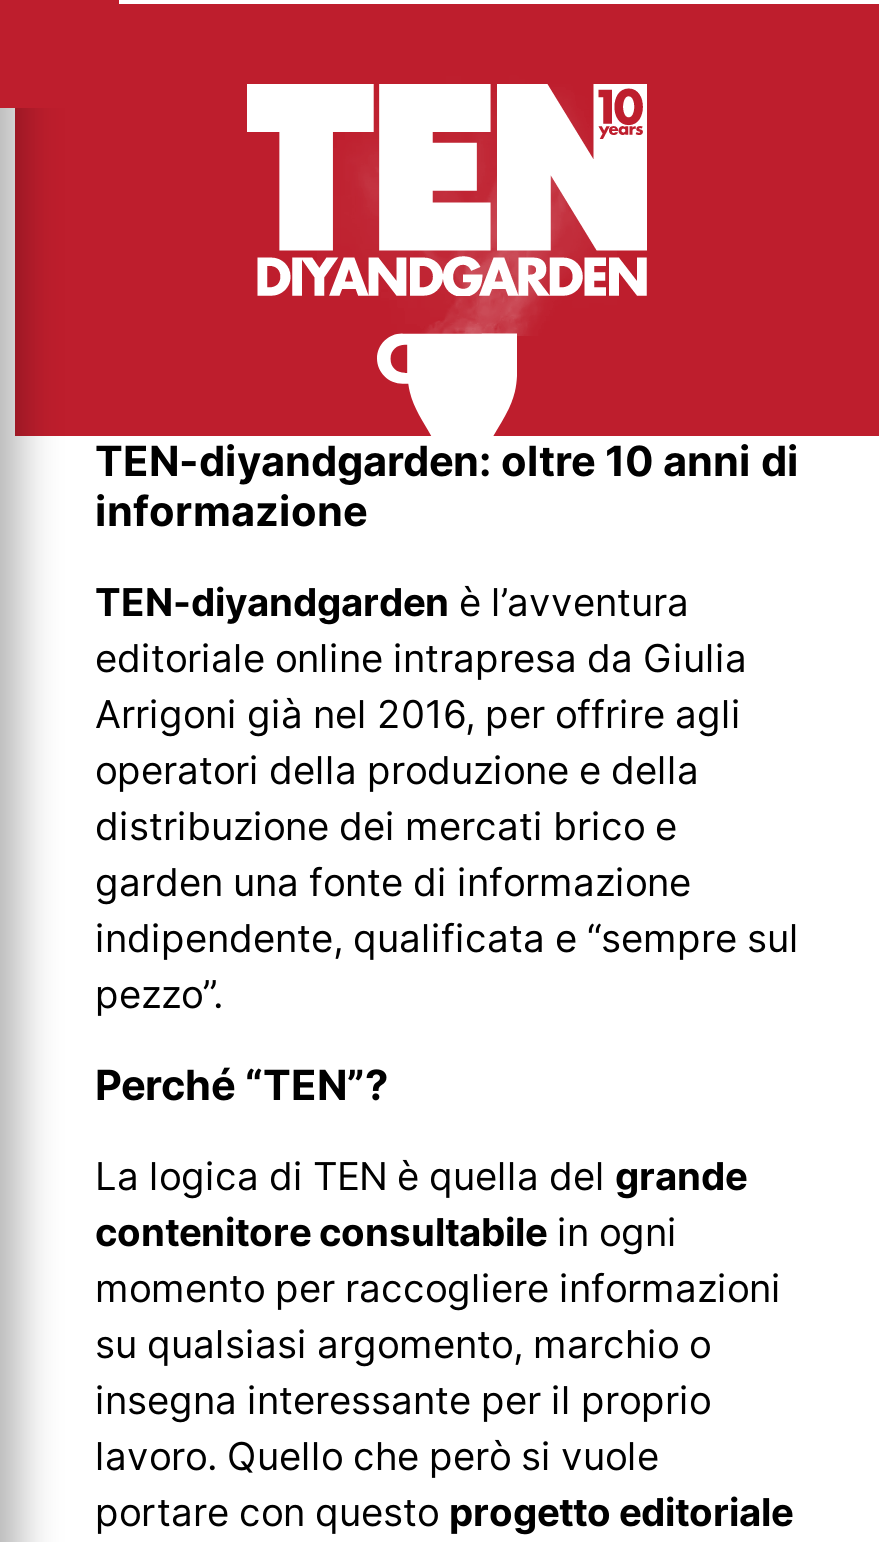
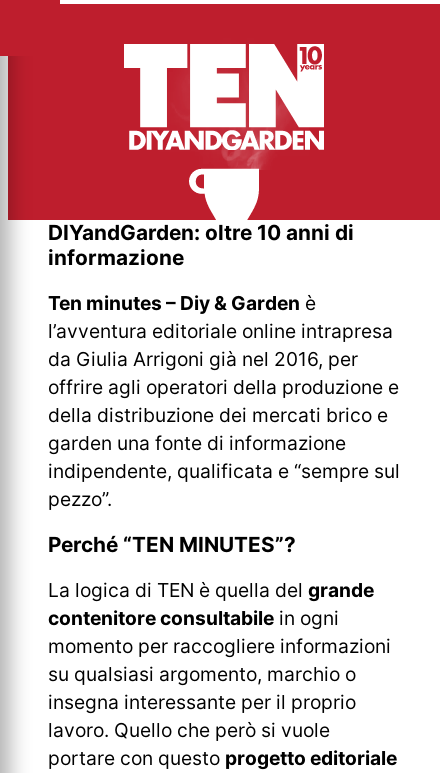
- TEN-diyandgarden: oltre 10 anni di
+ DIYandGarden: oltre 10 anni di

- TEN-diyandgarden è l’avventura
- editoriale online intrapresa da Giulia
- Arrigoni già nel 2016, per offrire agli
- operatori della produzione e della
- distribuzione dei mercati brico e
+ Ten minutes – Diy & Garden è
+ l’avventura editoriale online intrapresa
+ da Giulia Arrigoni già nel 2016, per
+ offrire agli operatori della produzione e
+ della distribuzione dei mercati brico e

- Perché “TEN”?
+ Perché “TEN MINUTES”?
